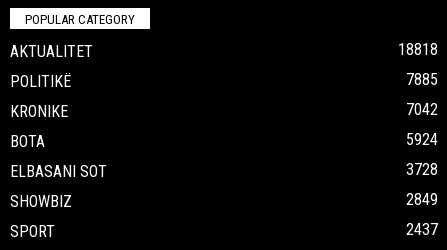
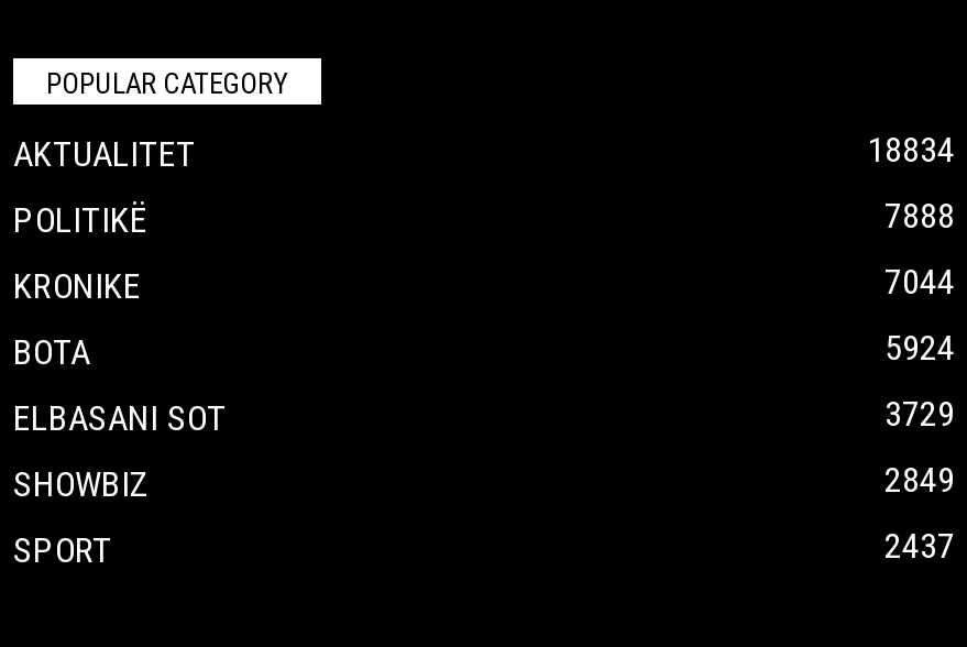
- 18818
+ 18834

- 7885
+ 7888

- 7042
+ 7044

- 3728
+ 3729
